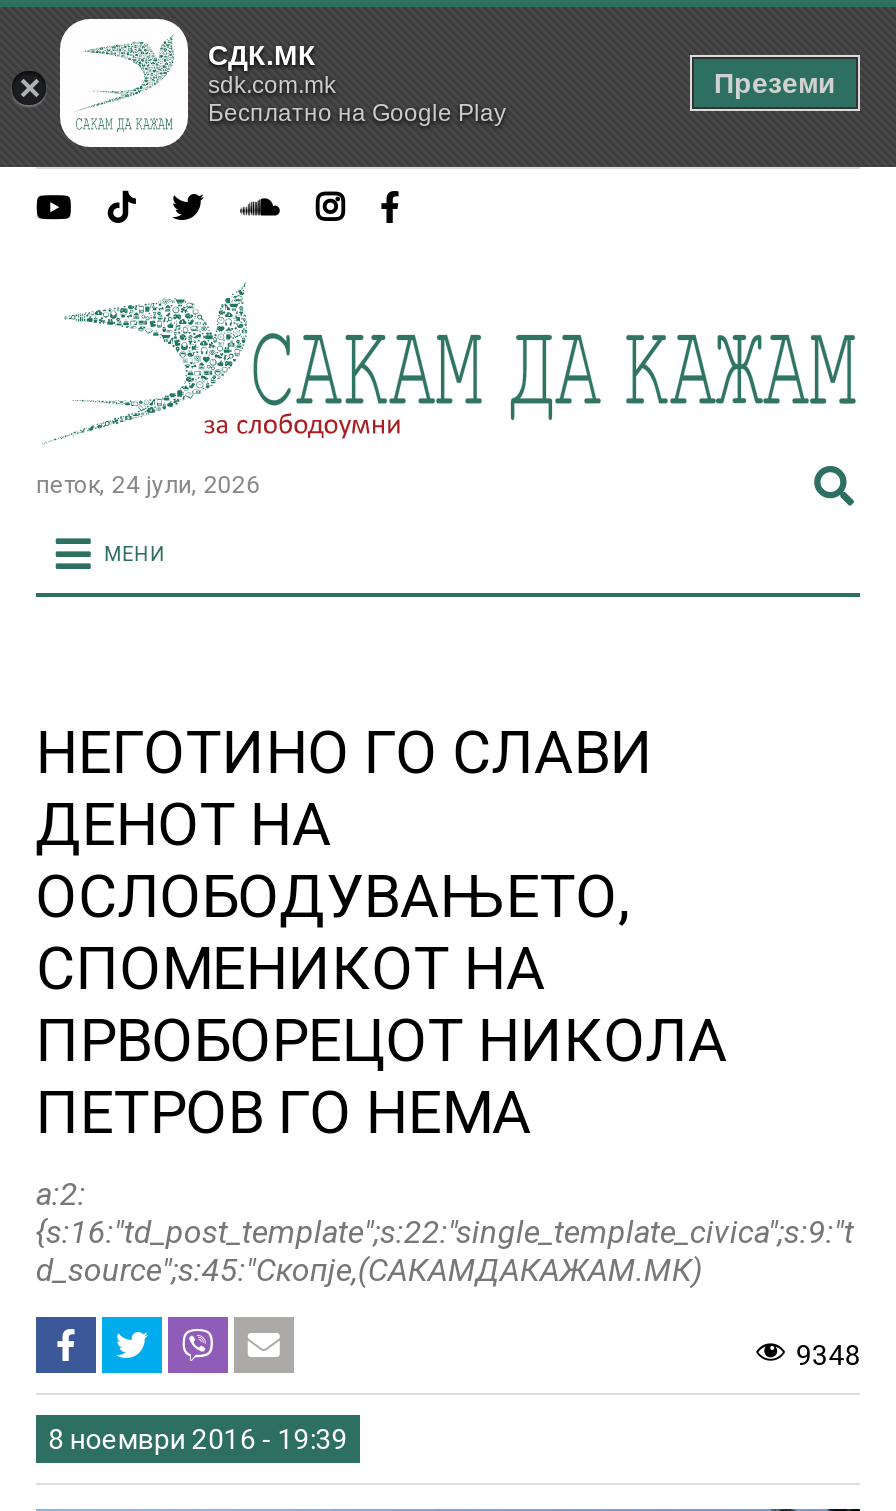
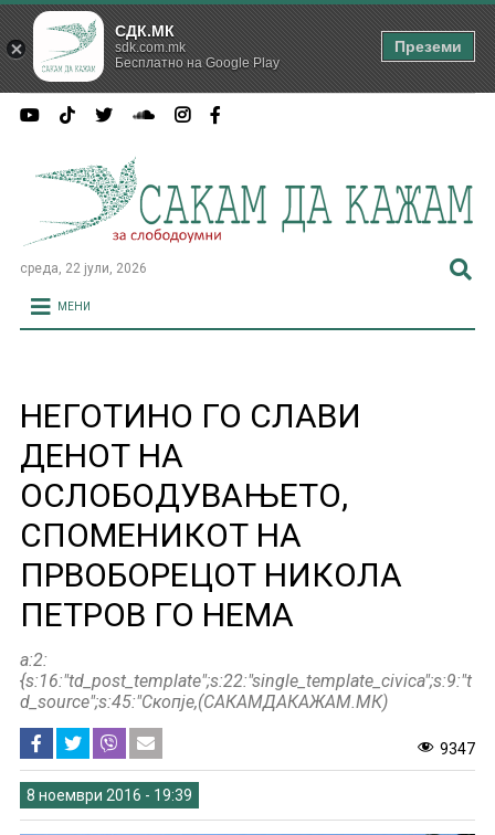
- петок, 24 јули, 2026
+ среда, 22 јули, 2026

- 9348
+ 9347
